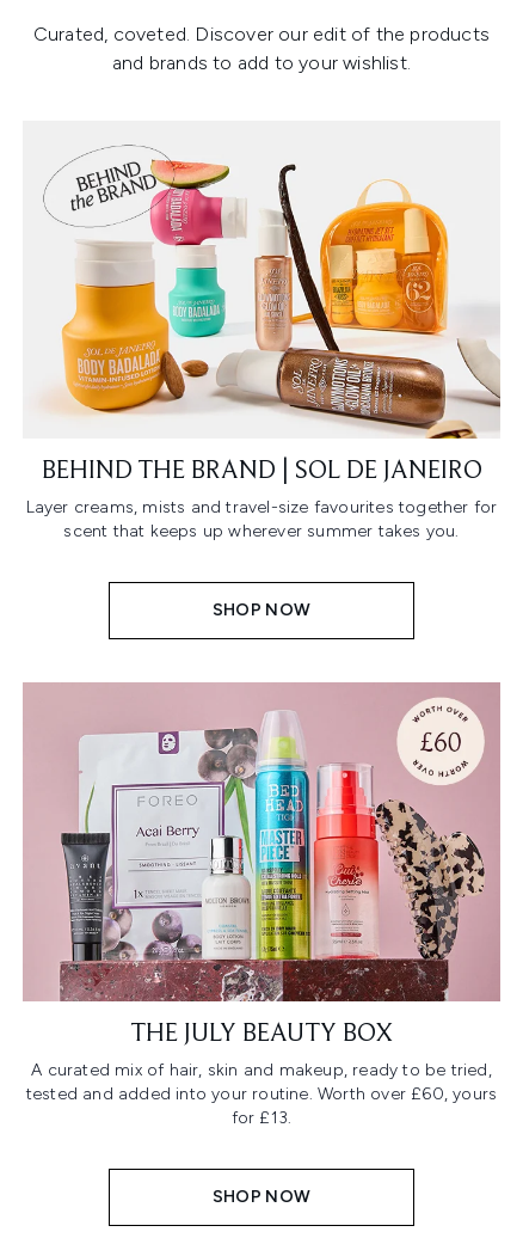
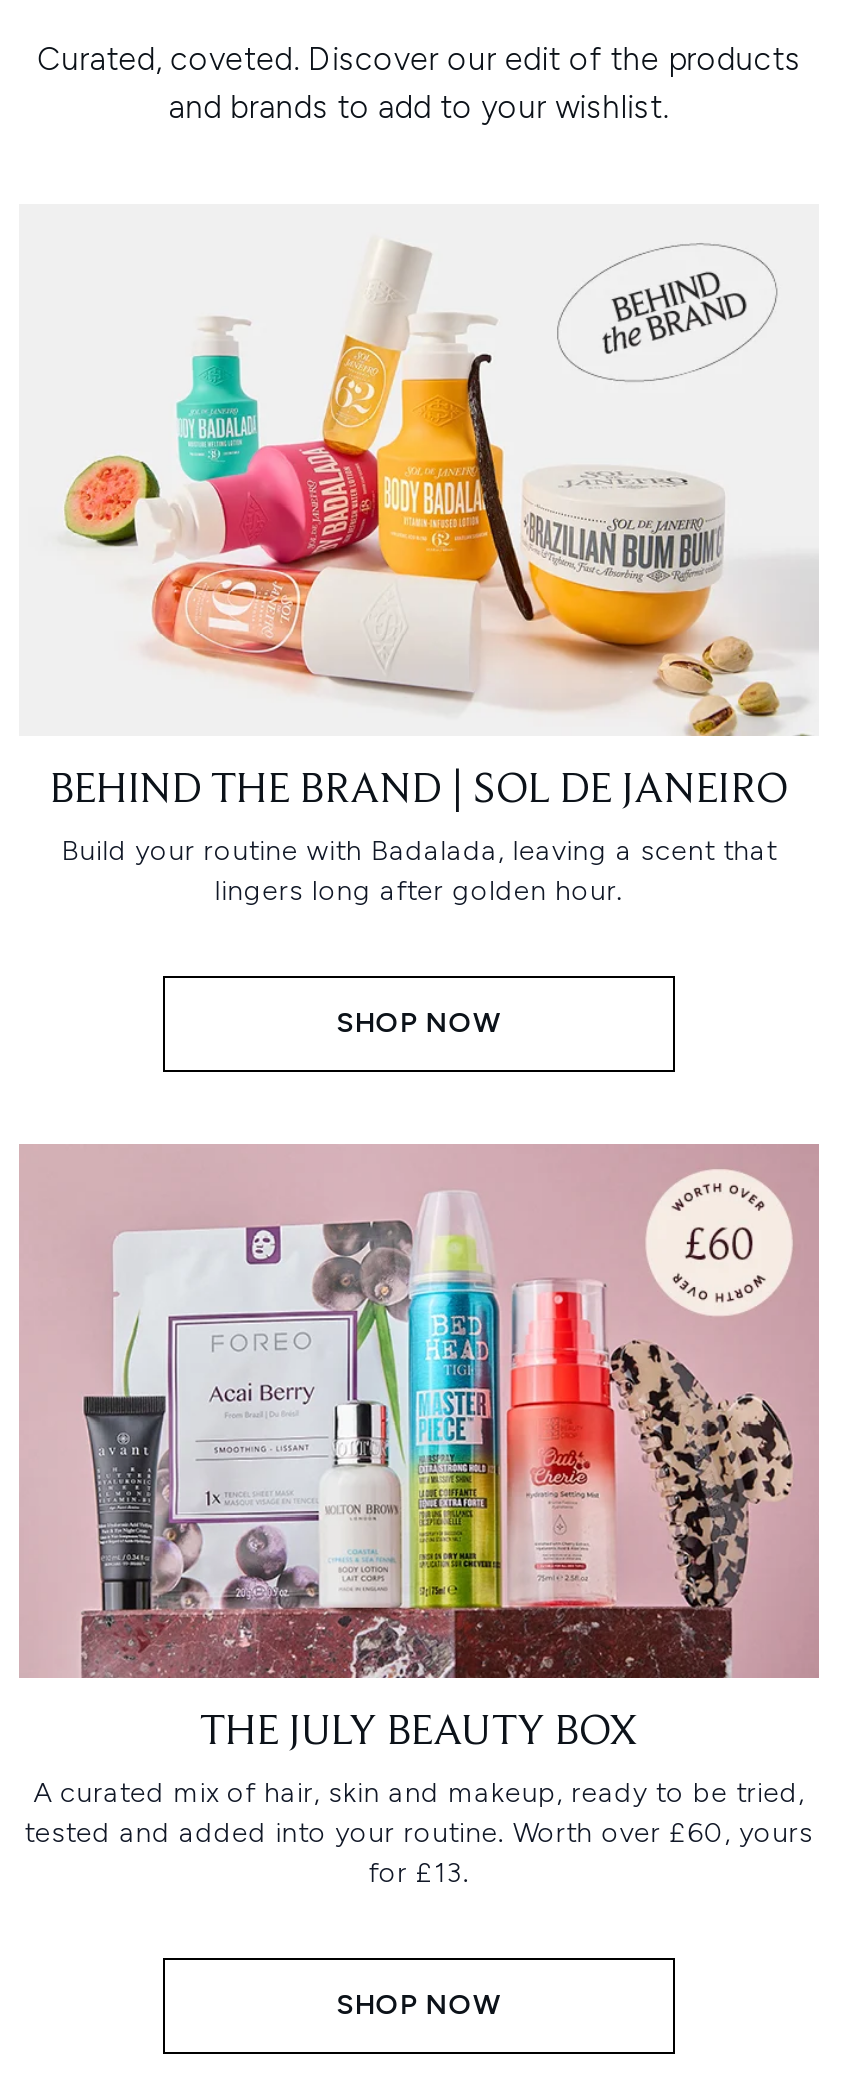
- [image]
+ [image]

- Layer creams, mists and travel-size favourites together for
- scent that keeps up wherever summer takes you.
+ Build your routine with Badalada, leaving a scent that
+ lingers long after golden hour.
